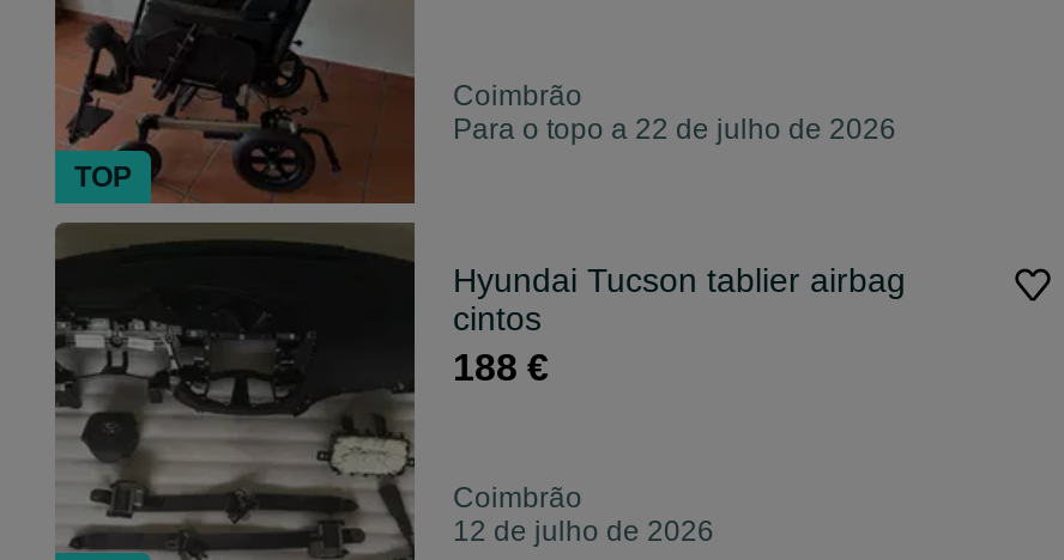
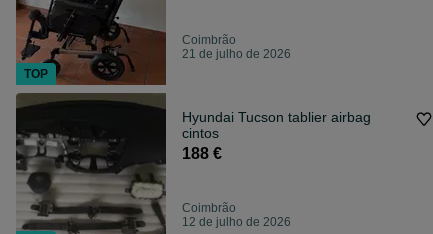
- Para o topo a 22 de julho de 2026
+ 21 de julho de 2026
